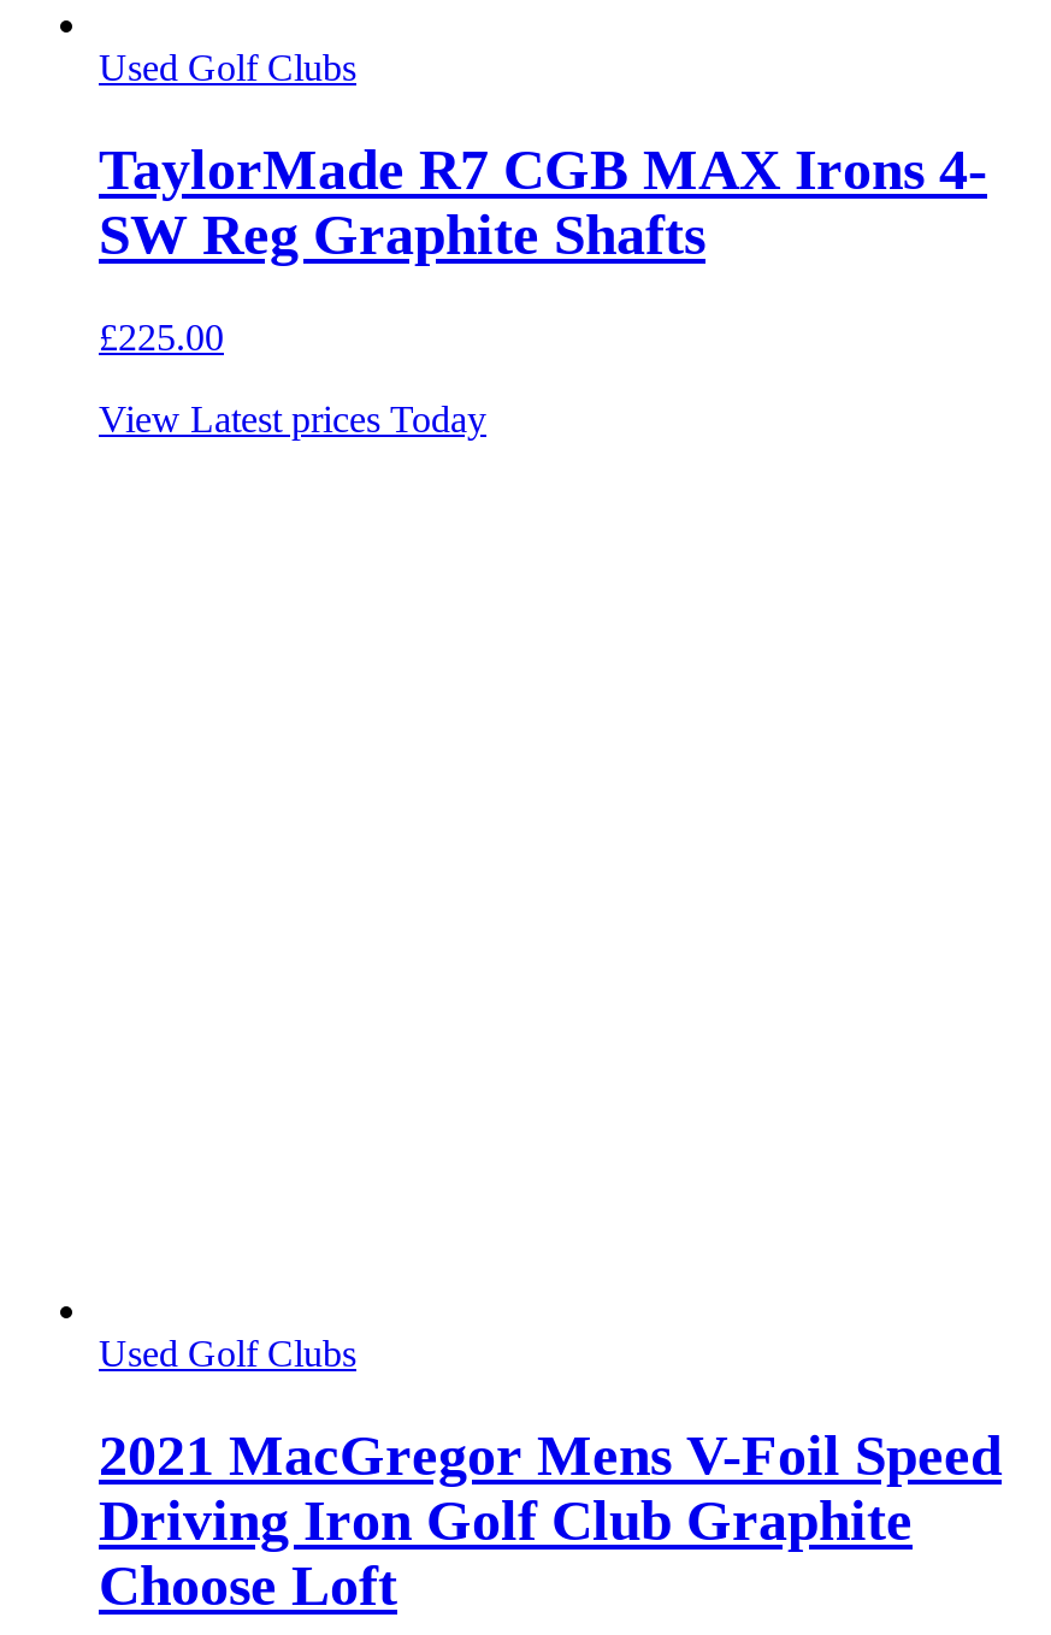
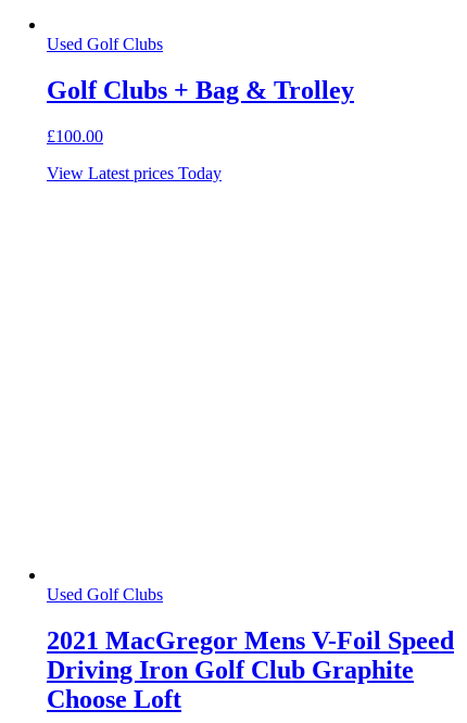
- TaylorMade R7 CGB MAX Irons 4-
- SW Reg Graphite Shafts
+ Golf Clubs + Bag & Trolley

- £225.00
+ £100.00
